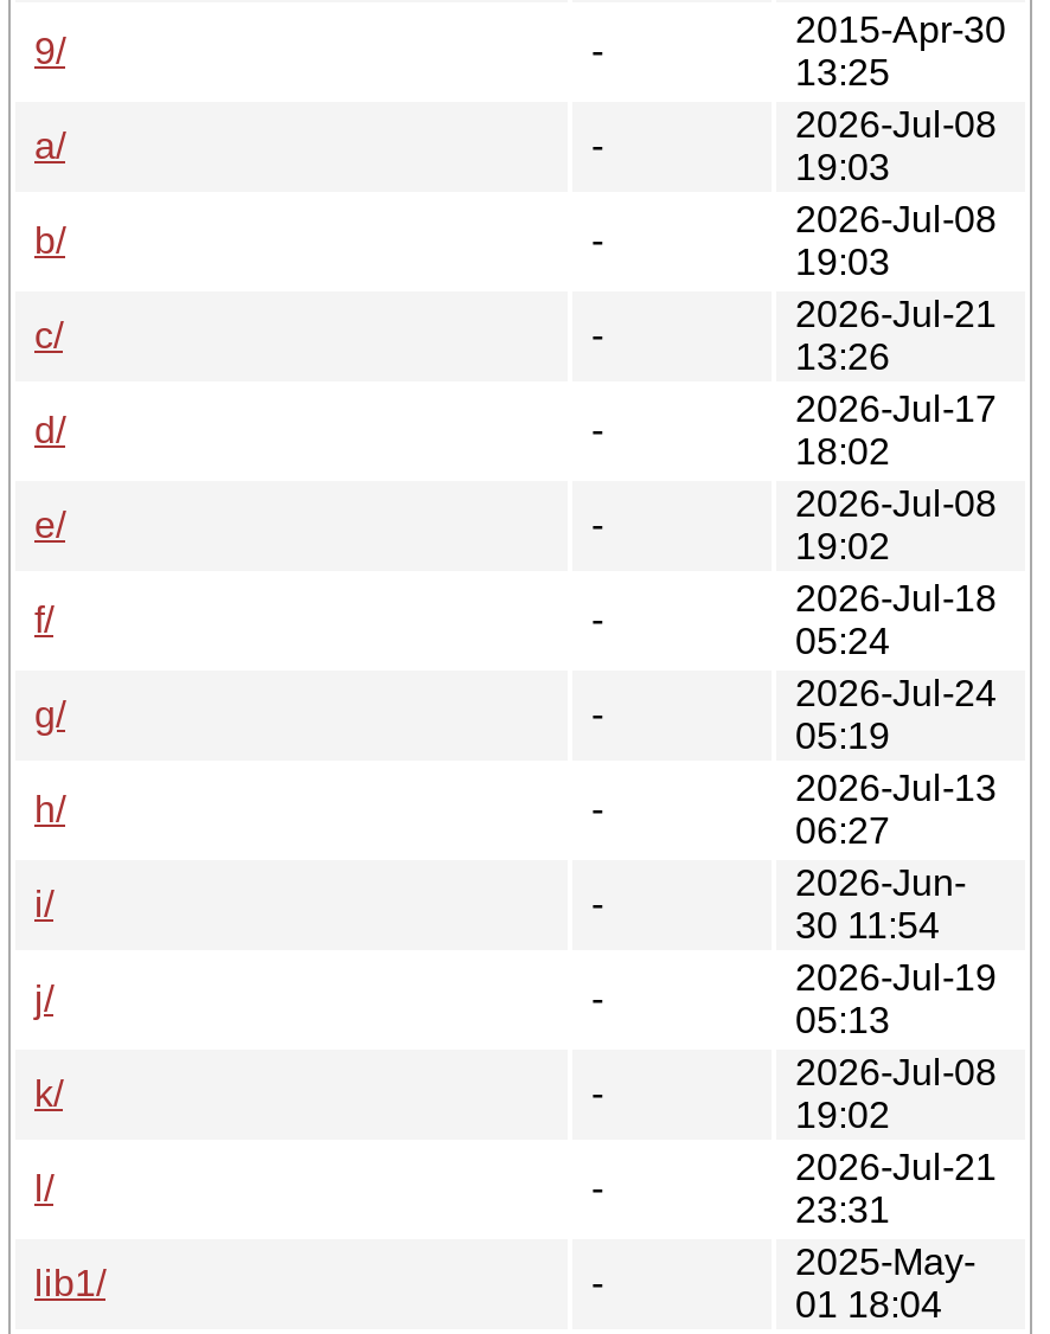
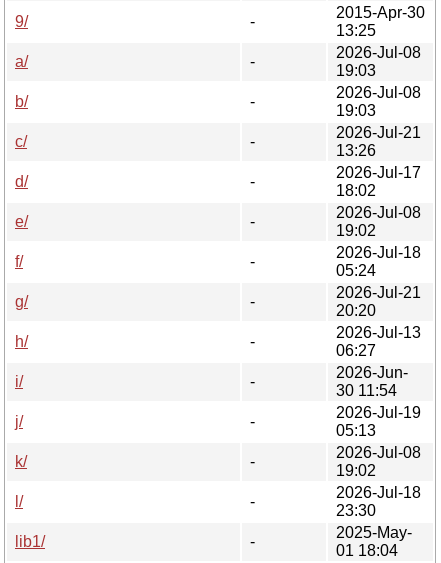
- 2026-Jul-24
- 05:19
+ 2026-Jul-21
+ 20:20

- 2026-Jul-21
- 23:31
+ 2026-Jul-18
+ 23:30
